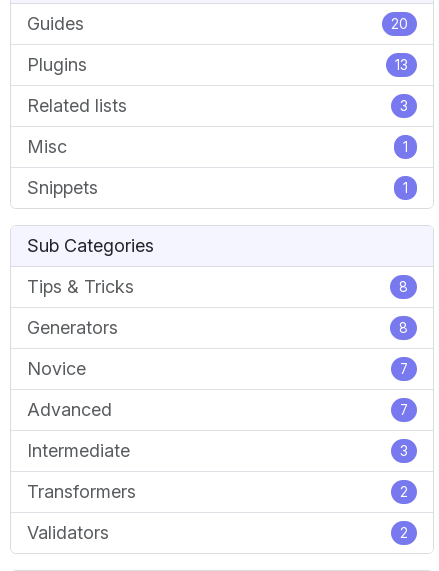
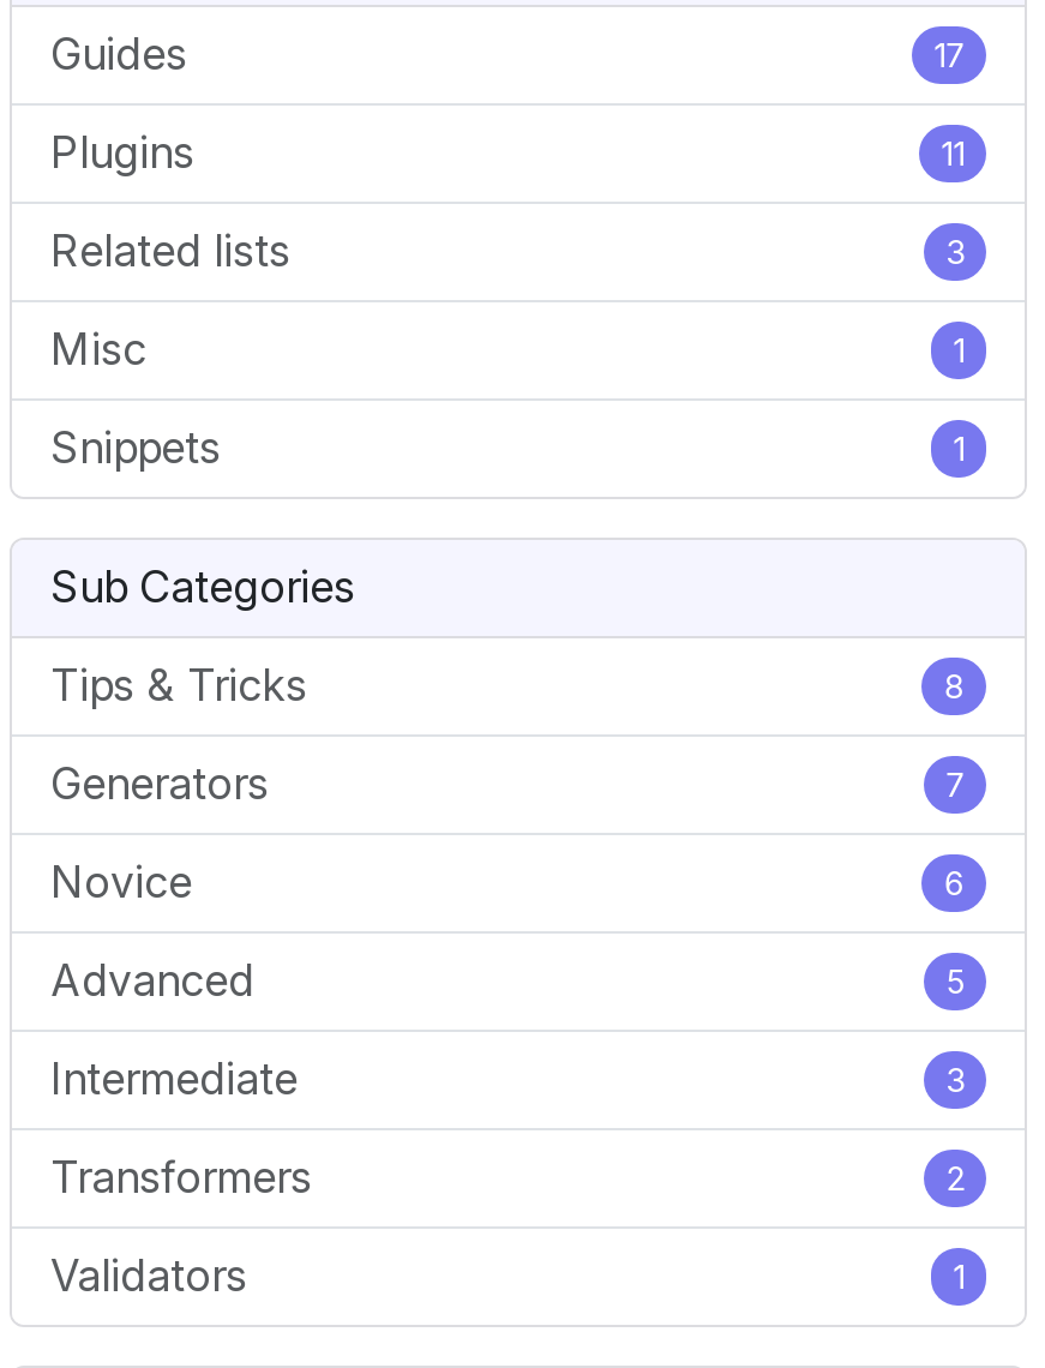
- 20
+ 17

- 13
+ 11

- 8
+ 7

- 7
+ 6

- 7
+ 5

- 2
+ 1
